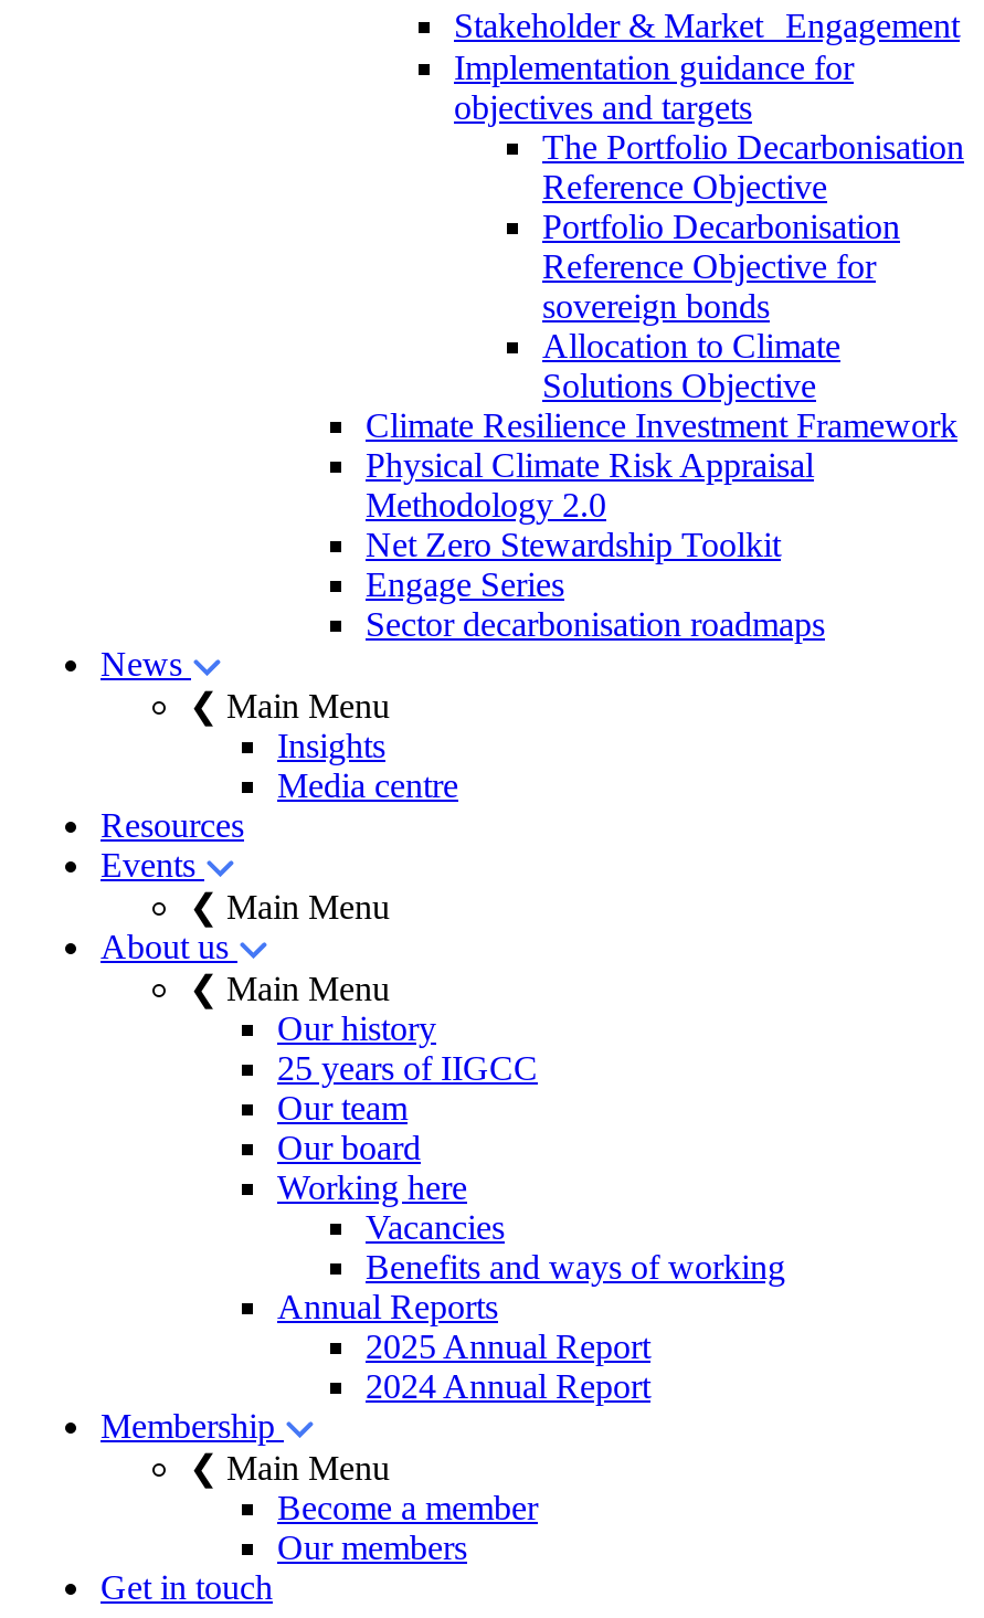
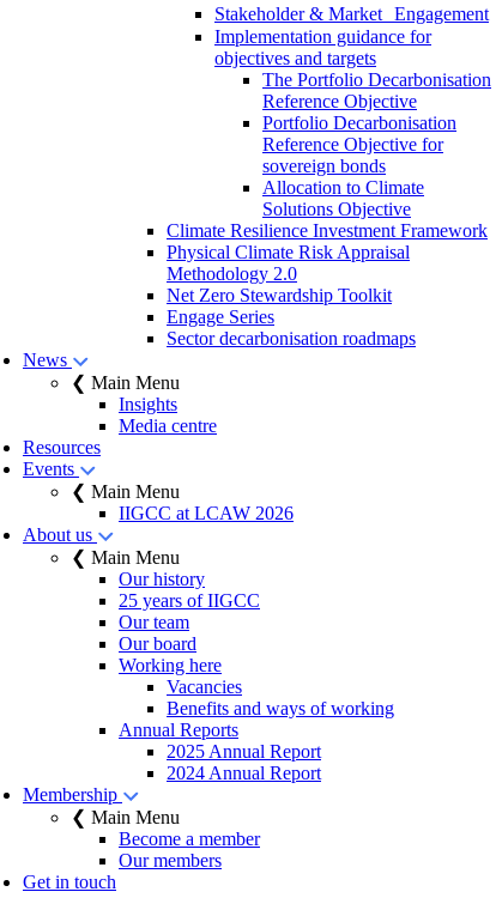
+ IIGCC at LCAW 2026
